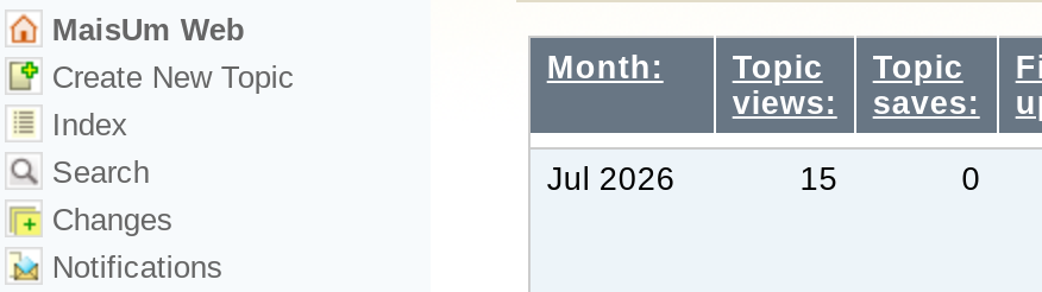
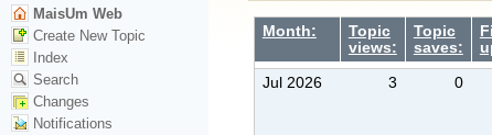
- 15
+ 3
